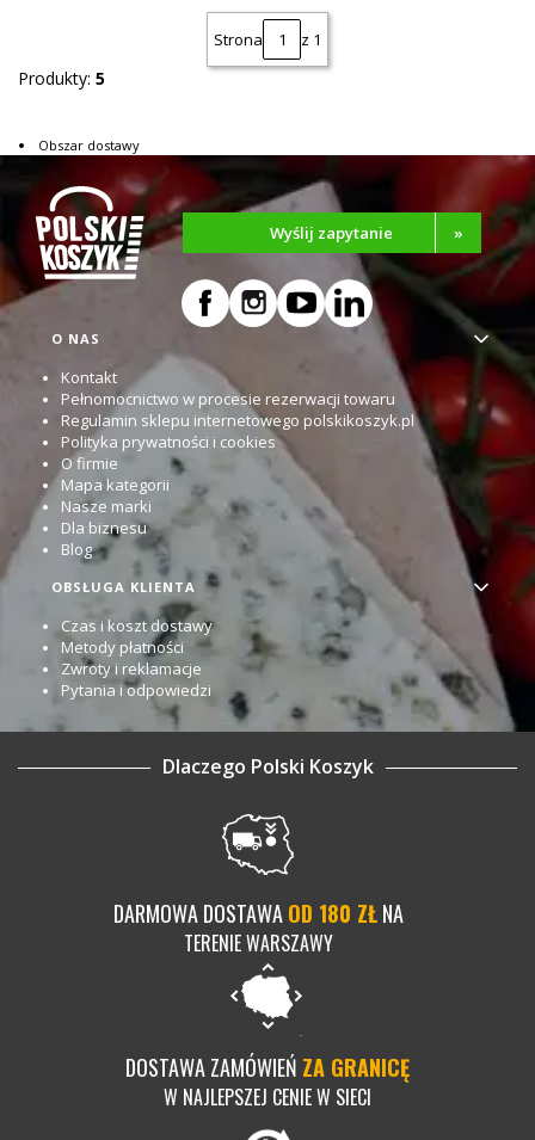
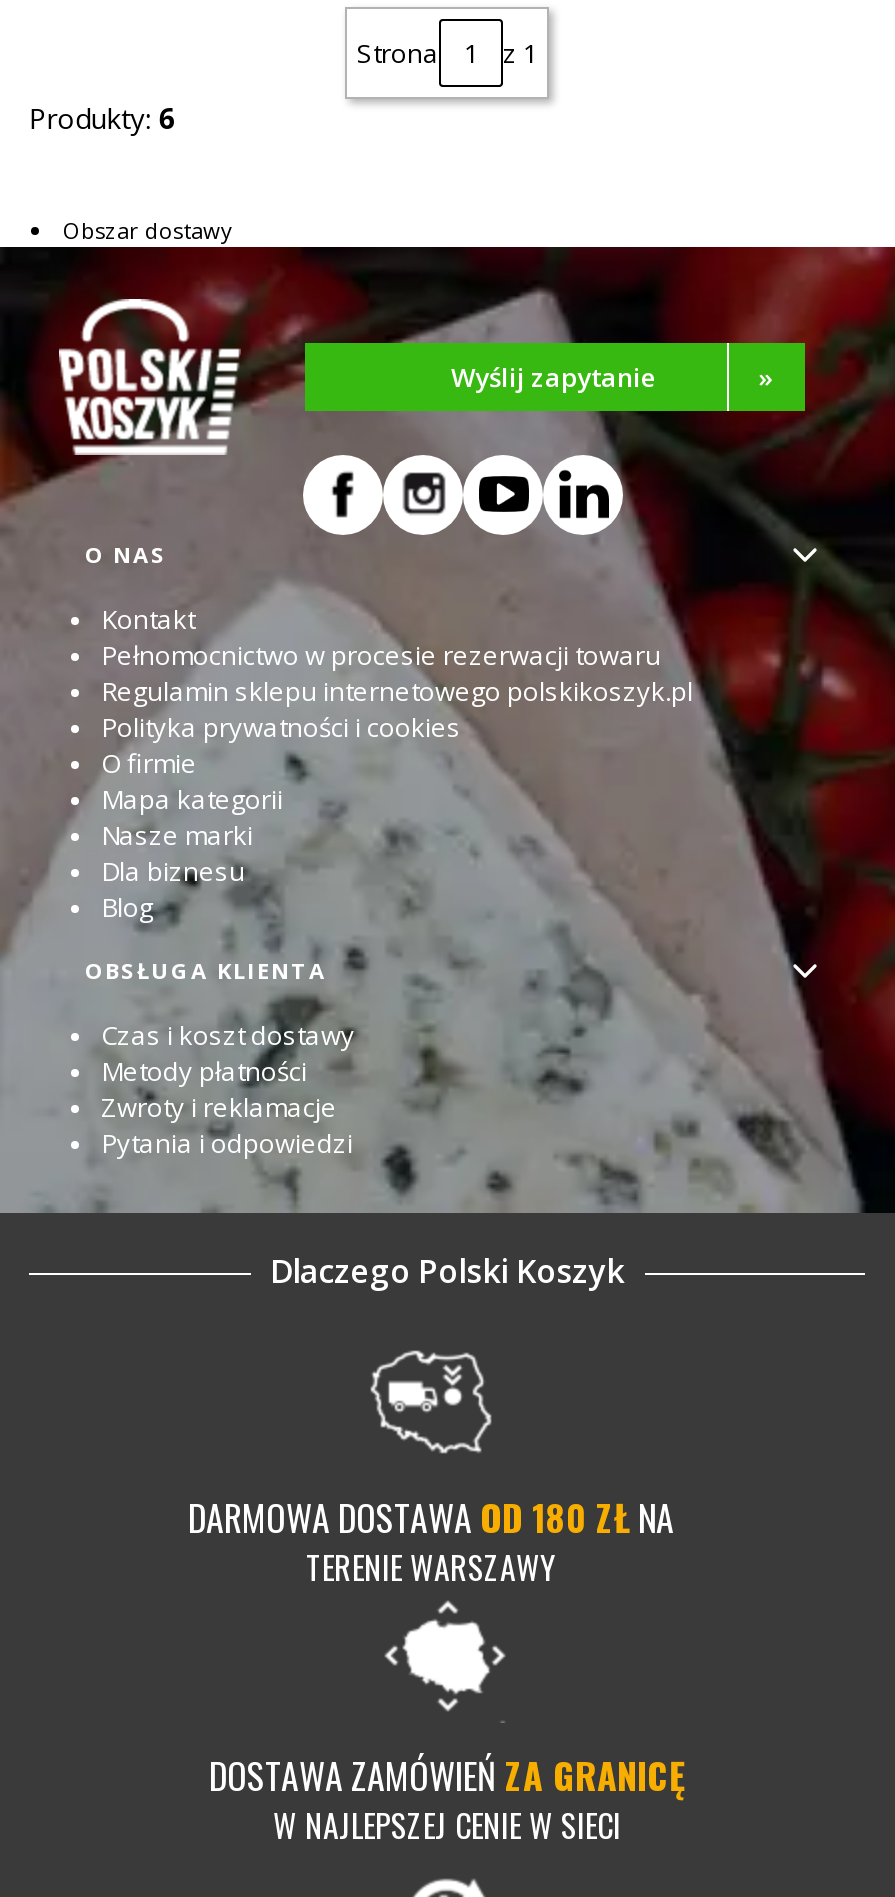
- Produkty: 5
+ Produkty: 6
